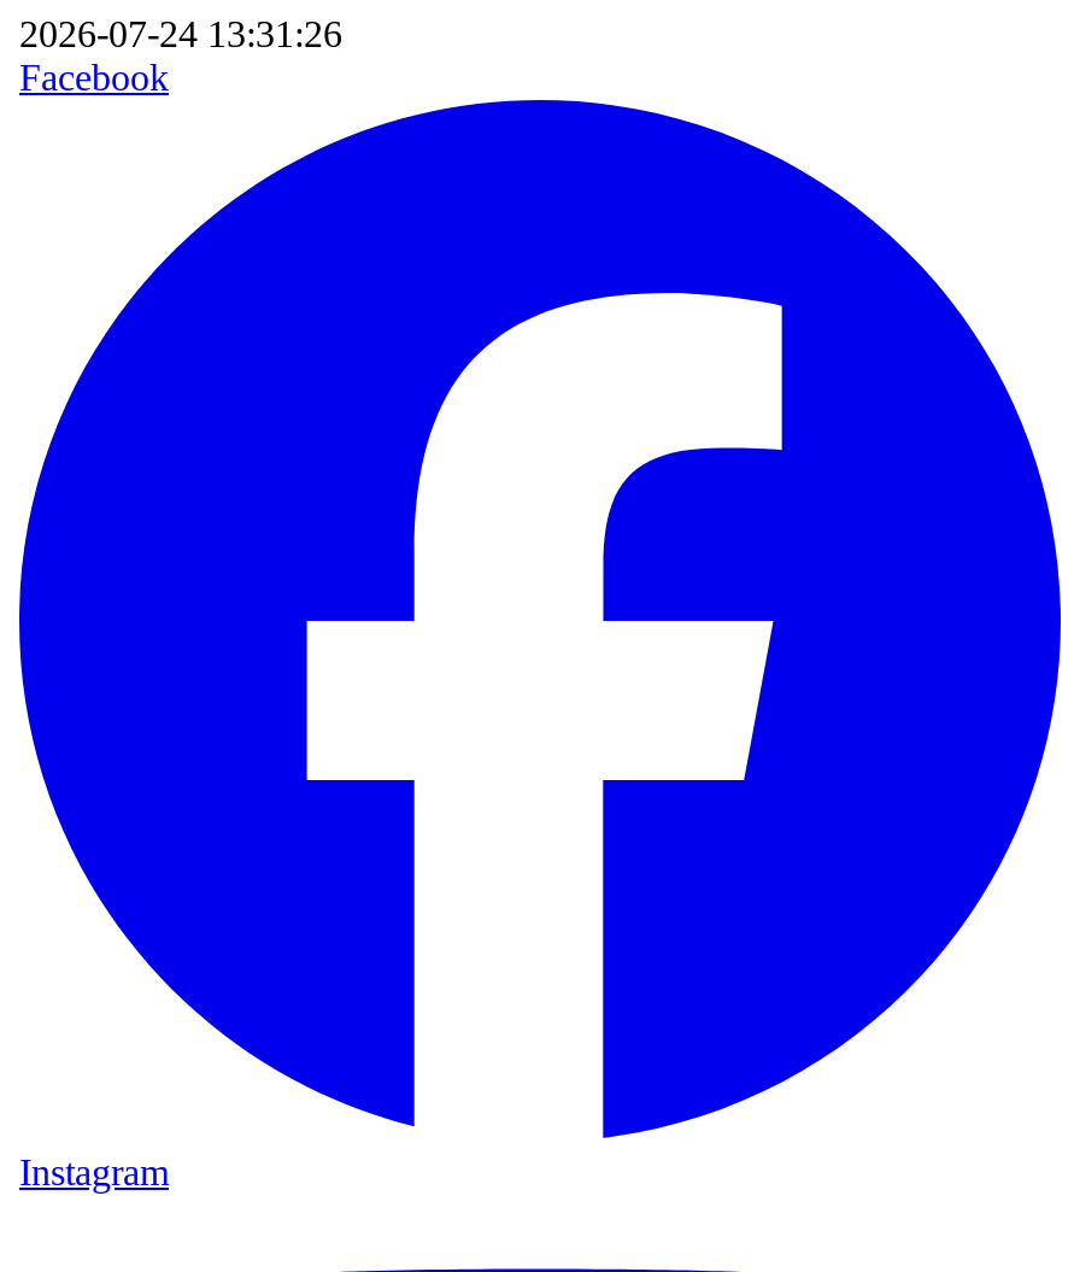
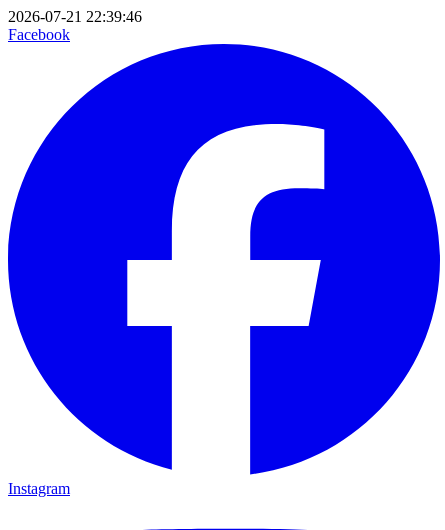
- 2026-07-24 13:31:26
+ 2026-07-21 22:39:46
